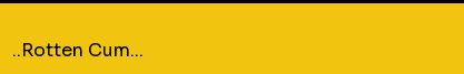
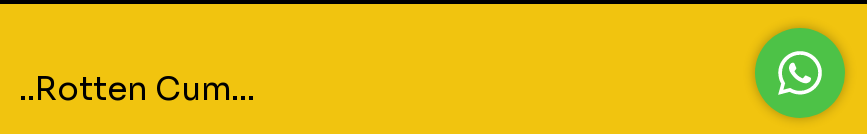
+ [image]
